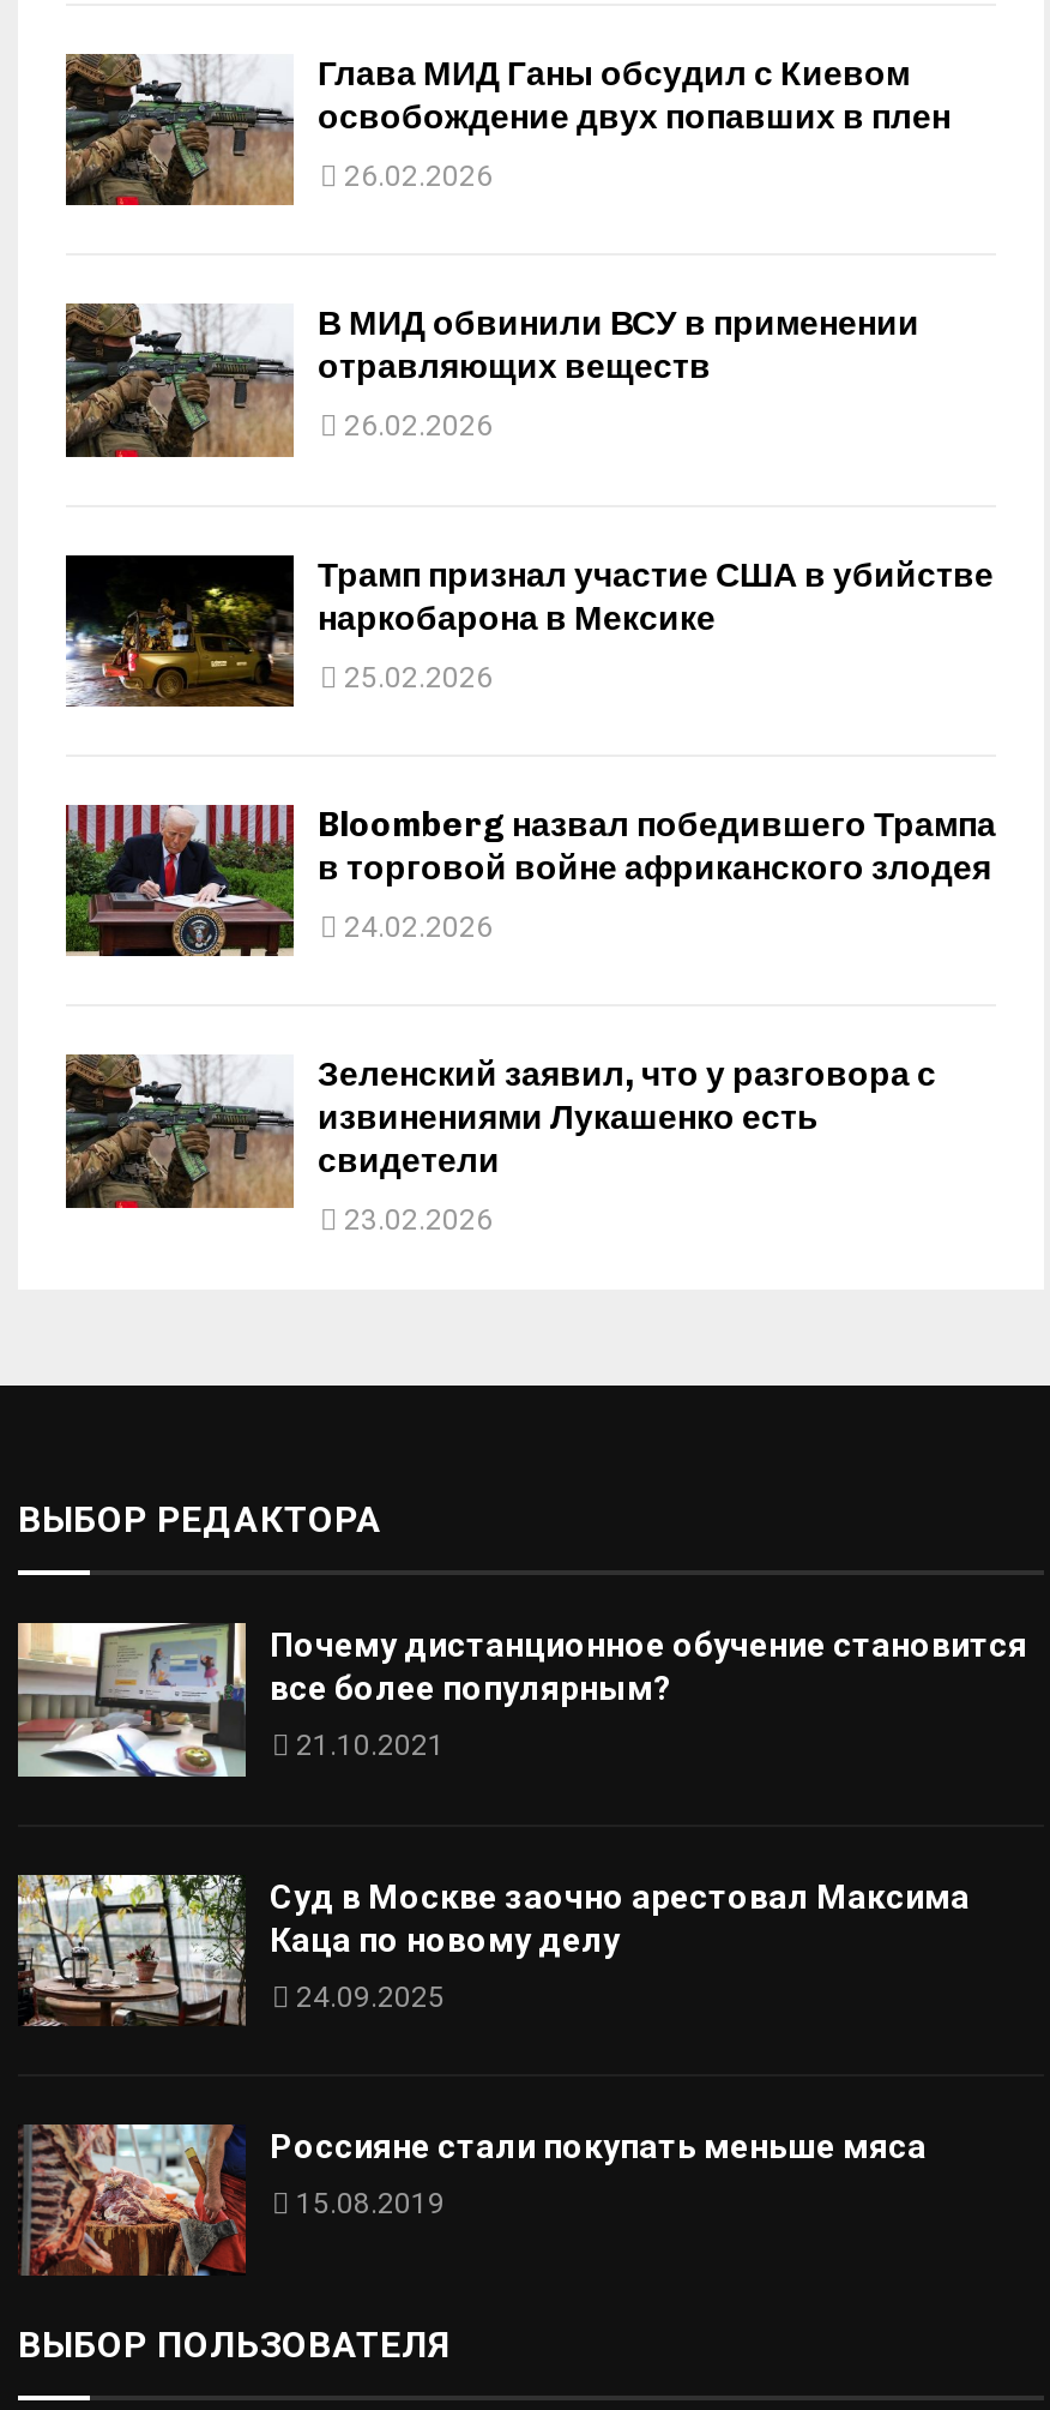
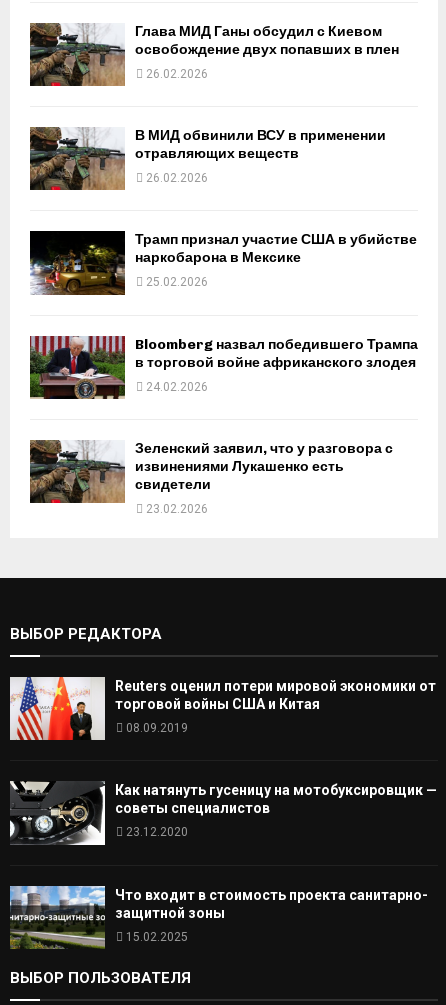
- [image]
- Почему дистанционное обучение становится
- все более популярным?
+ [image]
+ Reuters оценил потери мировой экономики от
+ торговой войны США и Китая

- 21.10.2021
+ 08.09.2019

- [image]
- Суд в Москве заочно арестовал Максима
- Каца по новому делу
+ [image]
+ Как натянуть гусеницу на мотобуксировщик —
+ советы специалистов

- 24.09.2025
+ 23.12.2020

- [image]
- Россияне стали покупать меньше мяса
+ [image]
+ Что входит в стоимость проекта санитарно-
+ защитной зоны

- 15.08.2019
+ 15.02.2025
